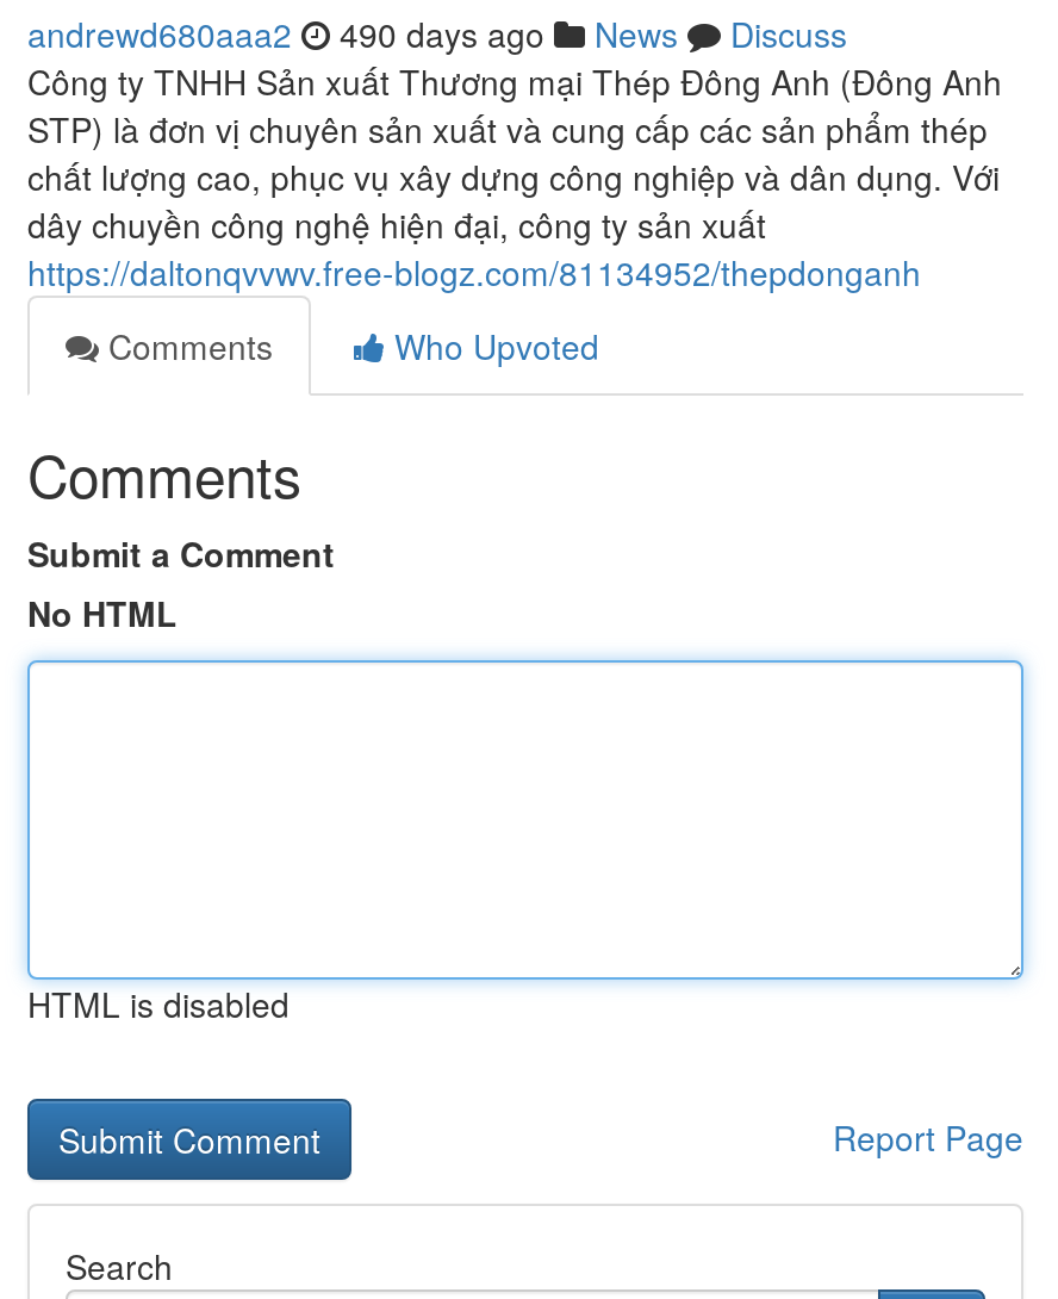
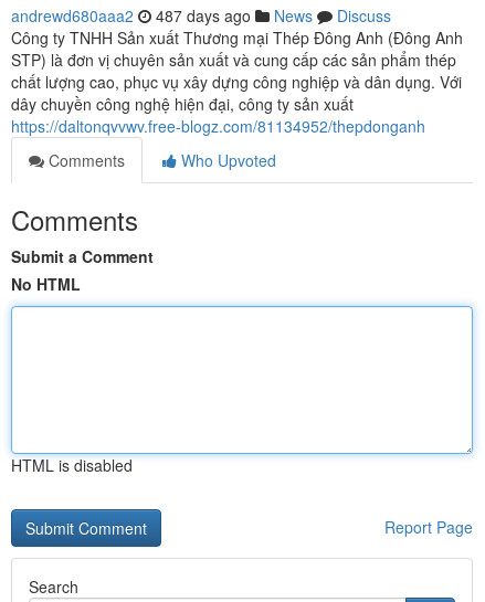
- andrewd680aaa2 490 days ago News Discuss
+ andrewd680aaa2 487 days ago News Discuss
